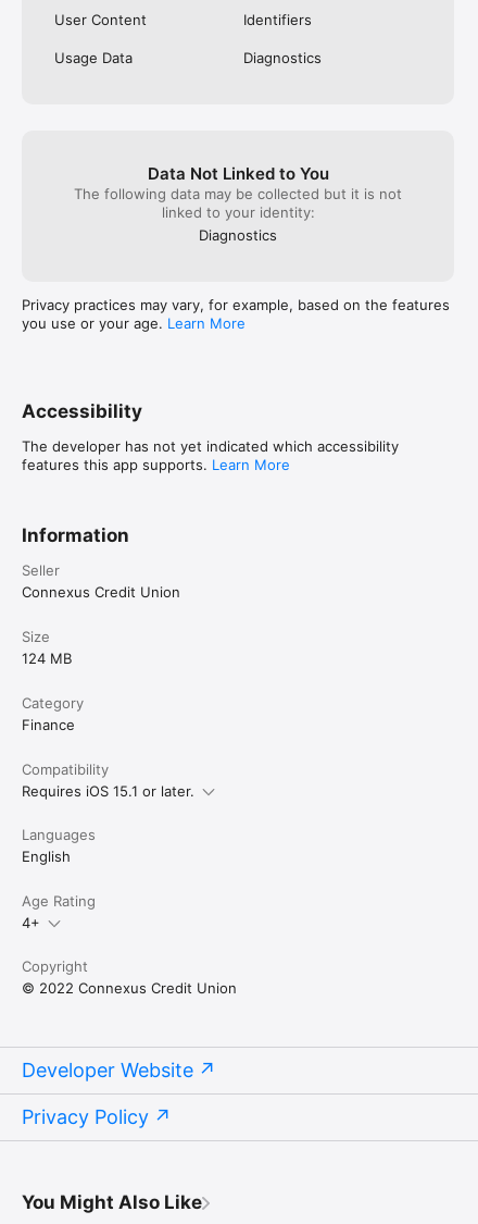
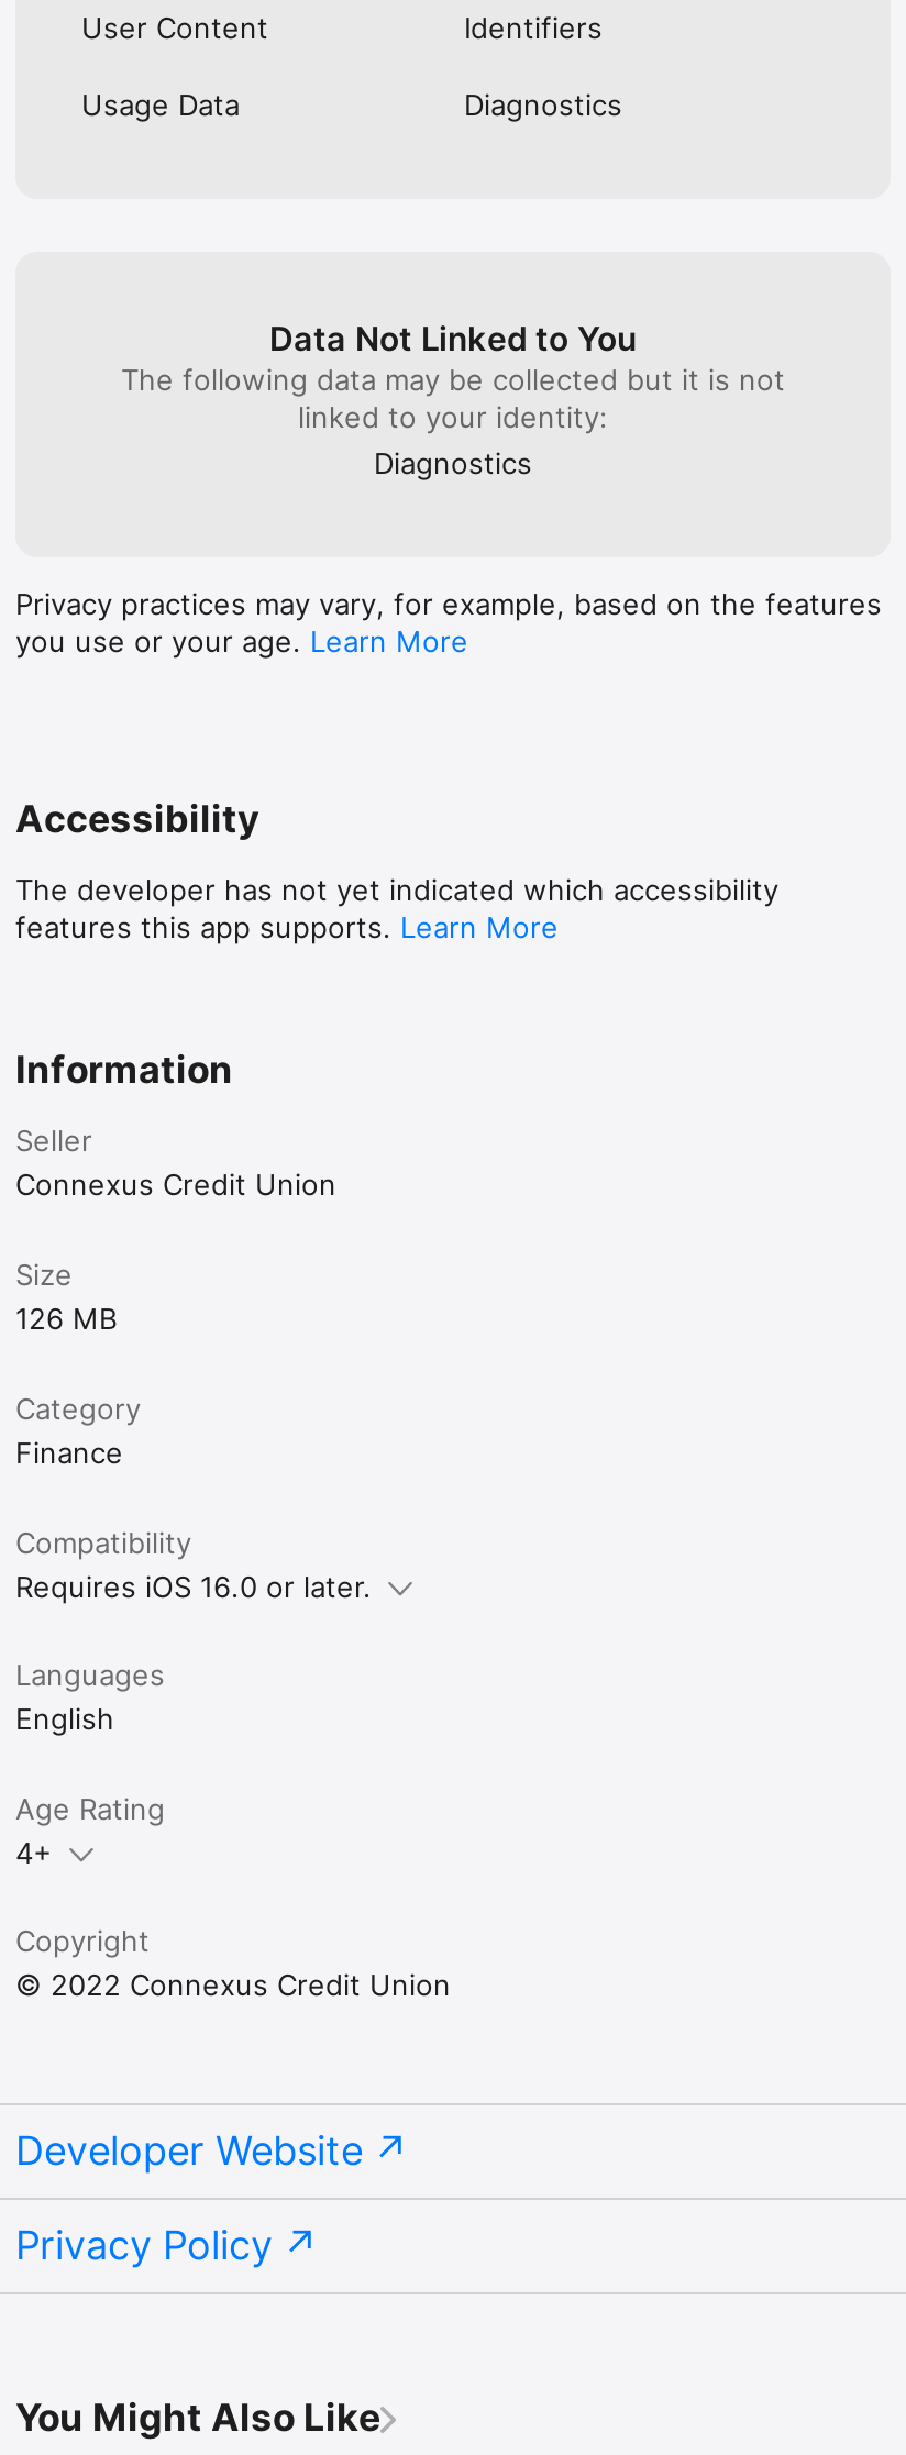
- 124 MB
+ 126 MB

- Requires iOS 15.1 or later.
+ Requires iOS 16.0 or later.
